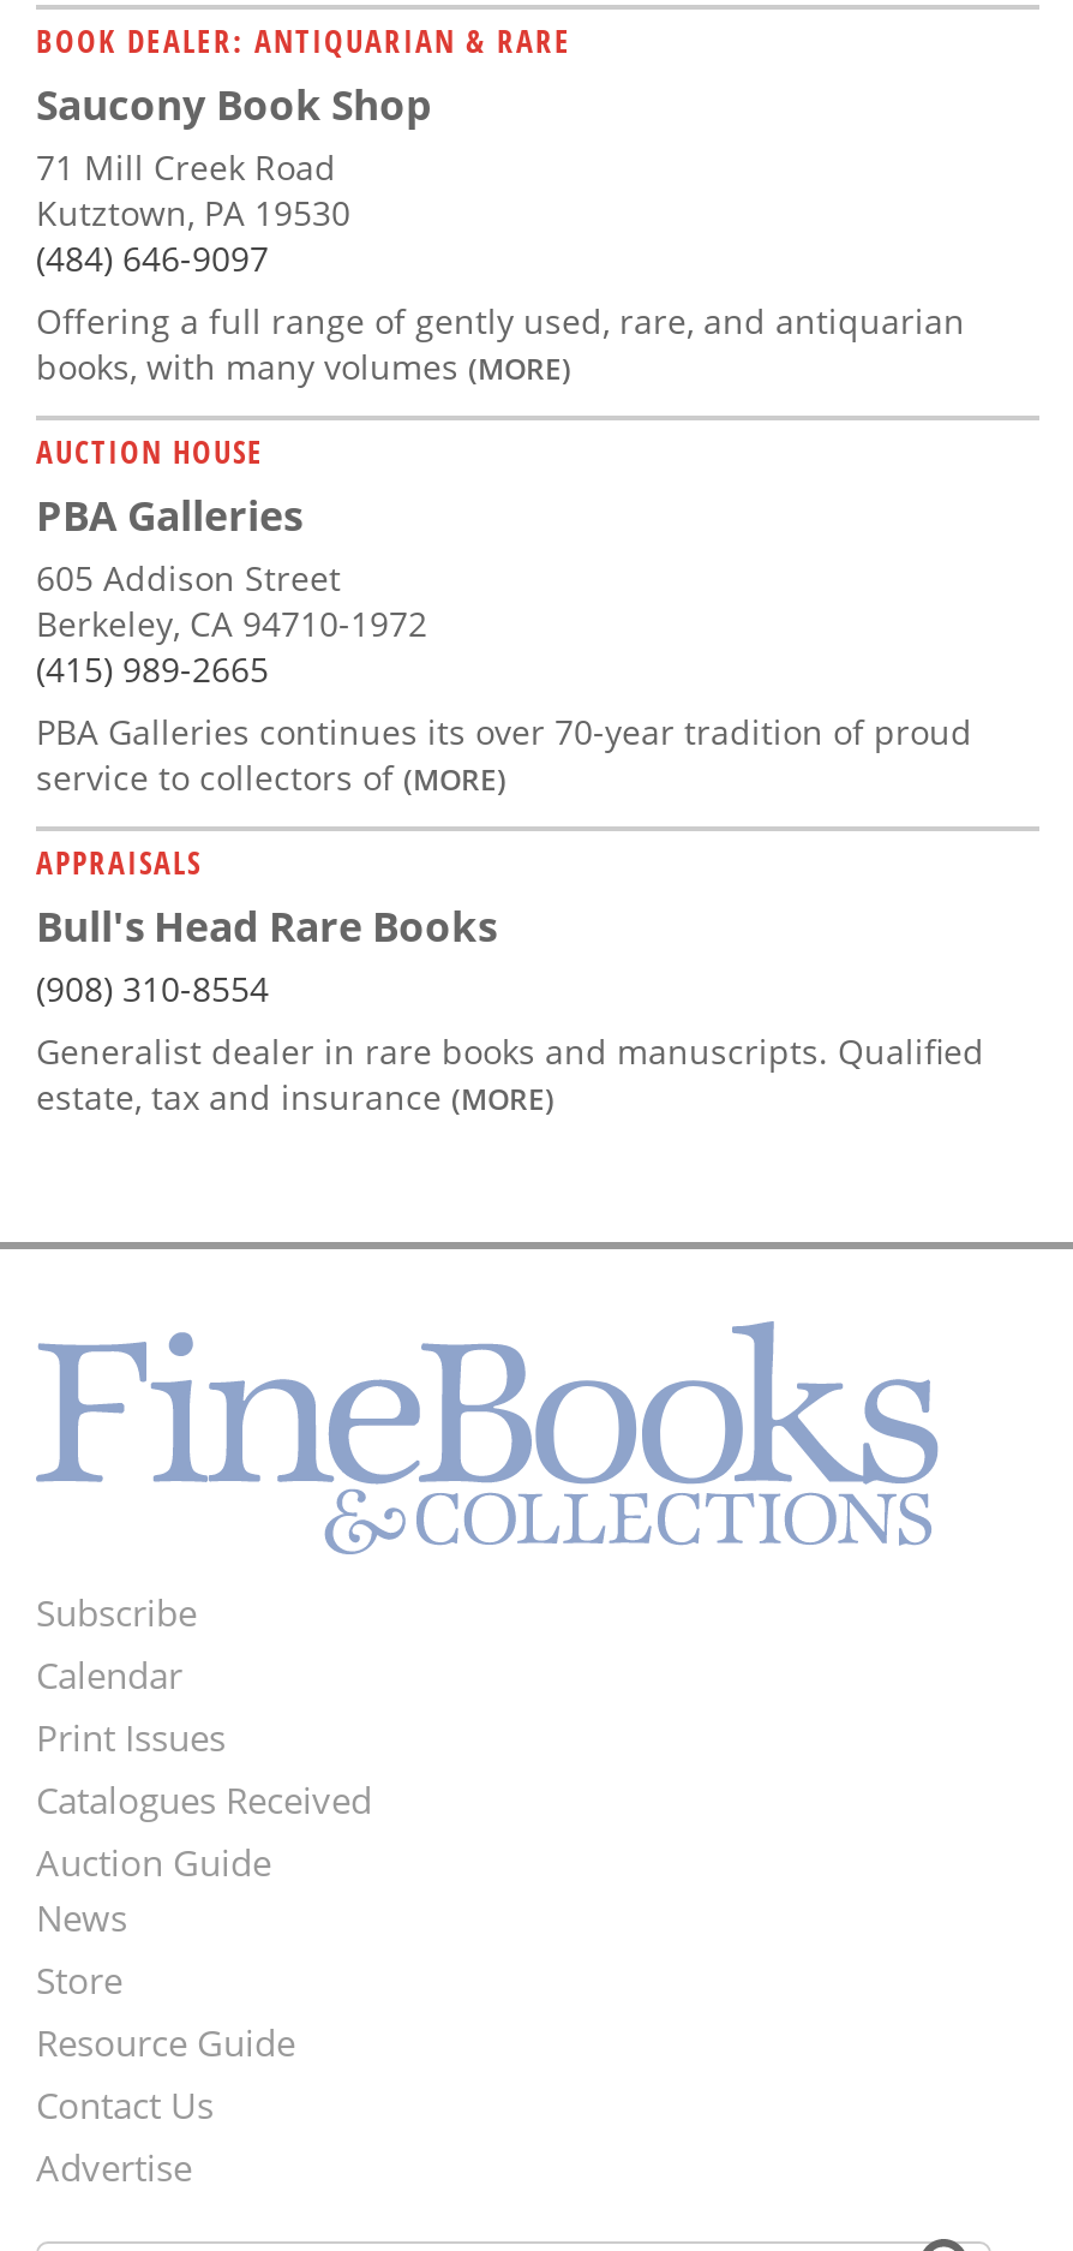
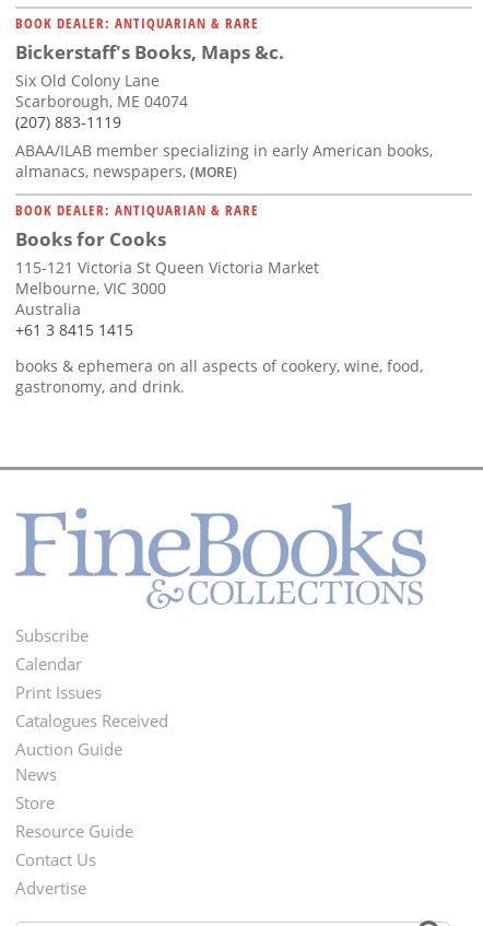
- Saucony Book Shop
- 71 Mill Creek Road
- Kutztown, PA 19530
- (484) 646-9097
- Offering a full range of gently used, rare, and antiquarian
- books, with many volumes (MORE)
+ Bickerstaff's Books, Maps &c.
+ Six Old Colony Lane
+ Scarborough, ME 04074
+ (207) 883-1119
+ ABAA/ILAB member specializing in early American books,
+ almanacs, newspapers, (MORE)

- AUCTION HOUSE
- PBA Galleries
- 605 Addison Street
- Berkeley, CA 94710-1972
- (415) 989-2665
- PBA Galleries continues its over 70-year tradition of proud
- service to collectors of (MORE)
+ BOOK DEALER: ANTIQUARIAN & RARE
+ Books for Cooks
+ 115-121 Victoria St Queen Victoria Market
+ Melbourne, VIC 3000
+ Australia
+ +61 3 8415 1415

- APPRAISALS
- Bull's Head Rare Books
- (908) 310-8554
- Generalist dealer in rare books and manuscripts. Qualified
- estate, tax and insurance (MORE)
+ books & ephemera on all aspects of cookery, wine, food,
+ gastronomy, and drink.
